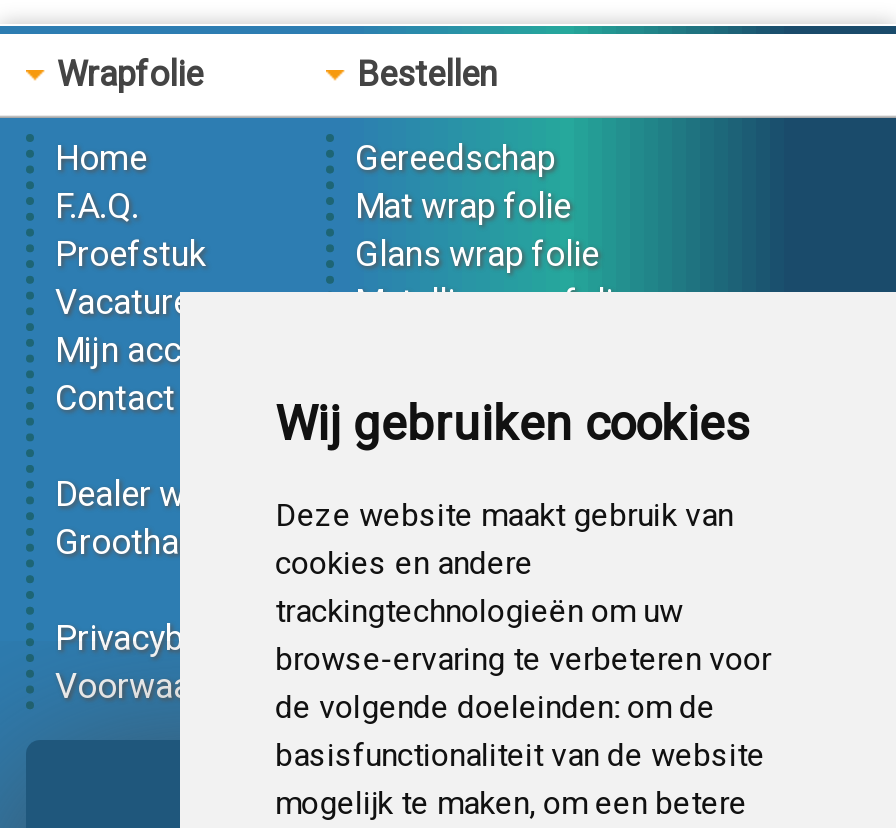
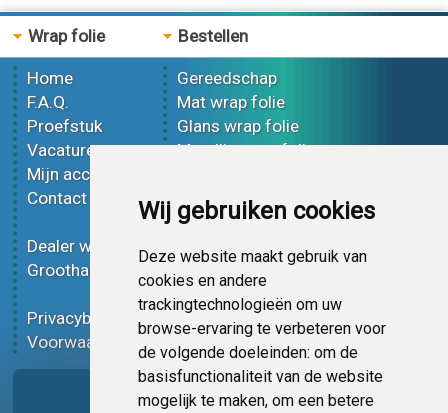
- Wrapfolie
+ Wrap folie
